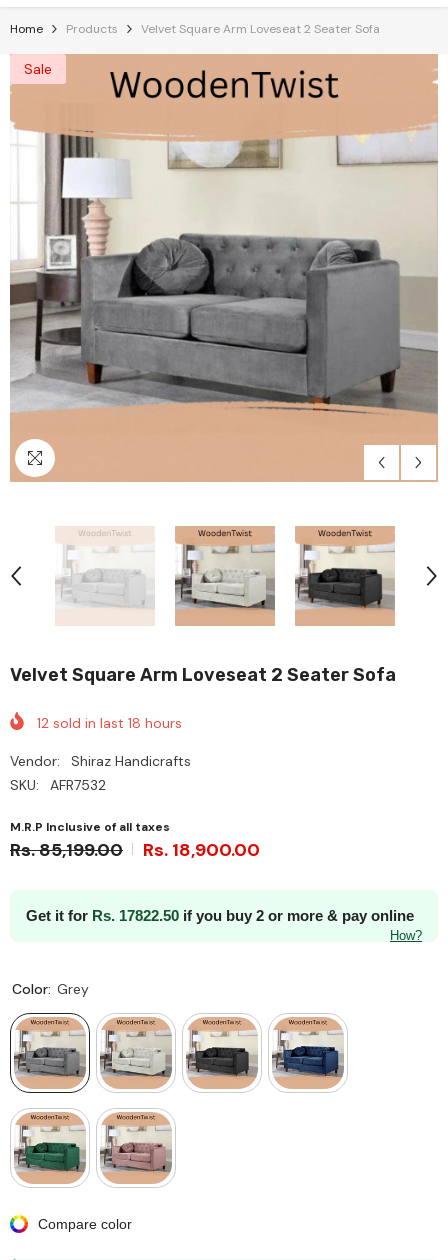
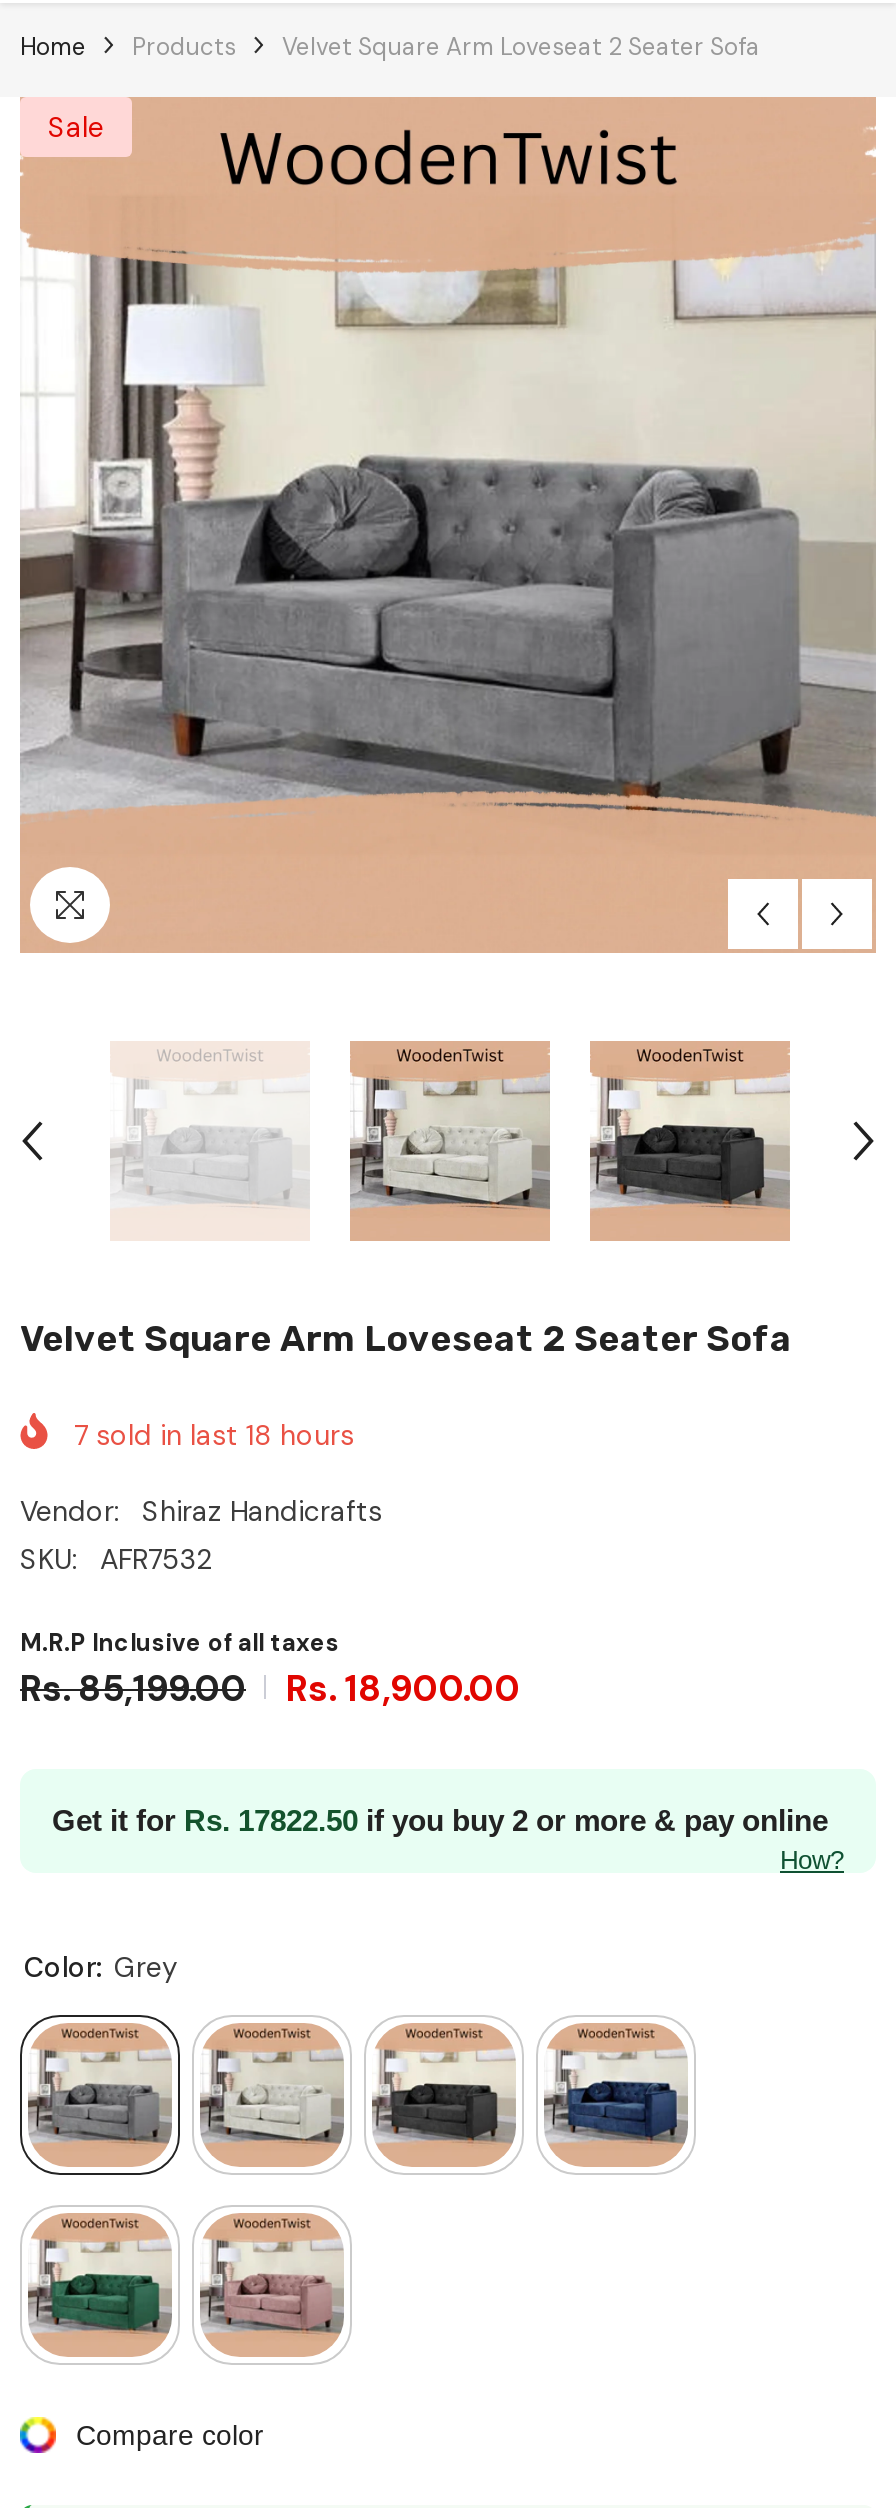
- 12 sold in last 18 hours
+ 7 sold in last 18 hours
